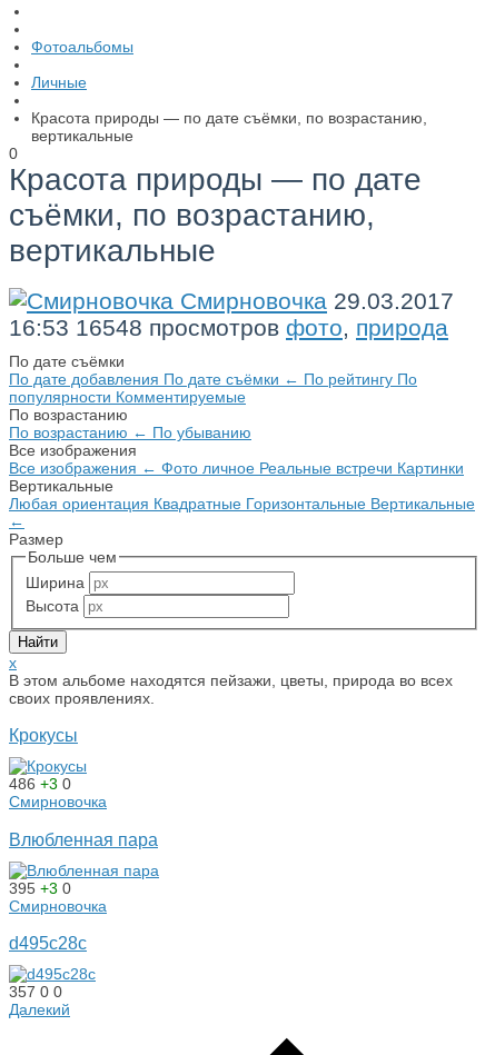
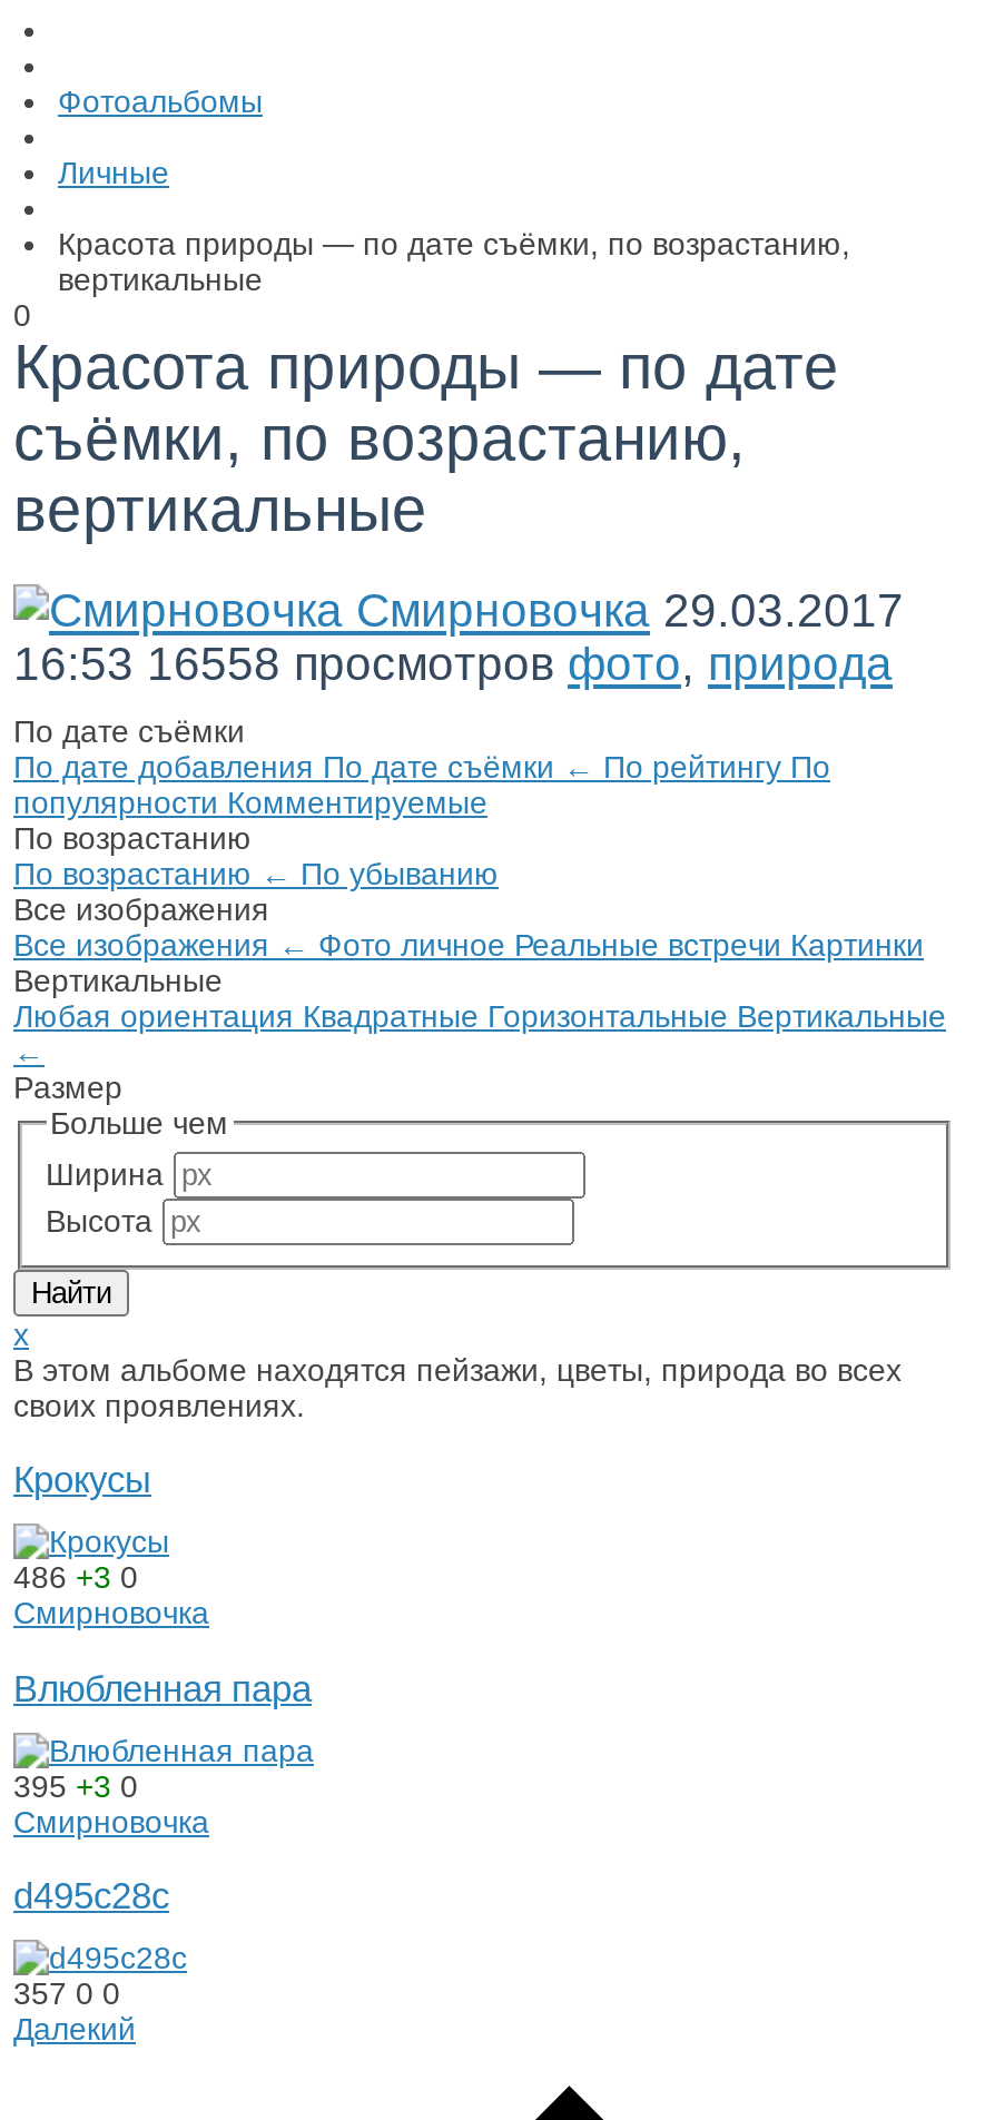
- 16:53 16548 просмотров фото, природа
+ 16:53 16558 просмотров фото, природа
